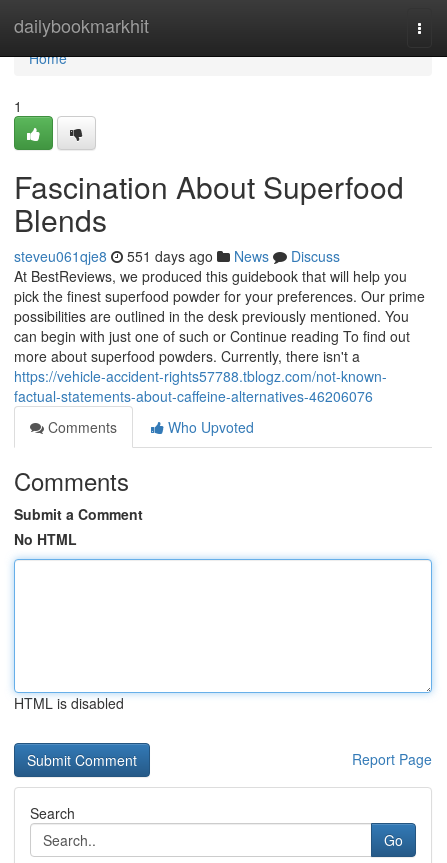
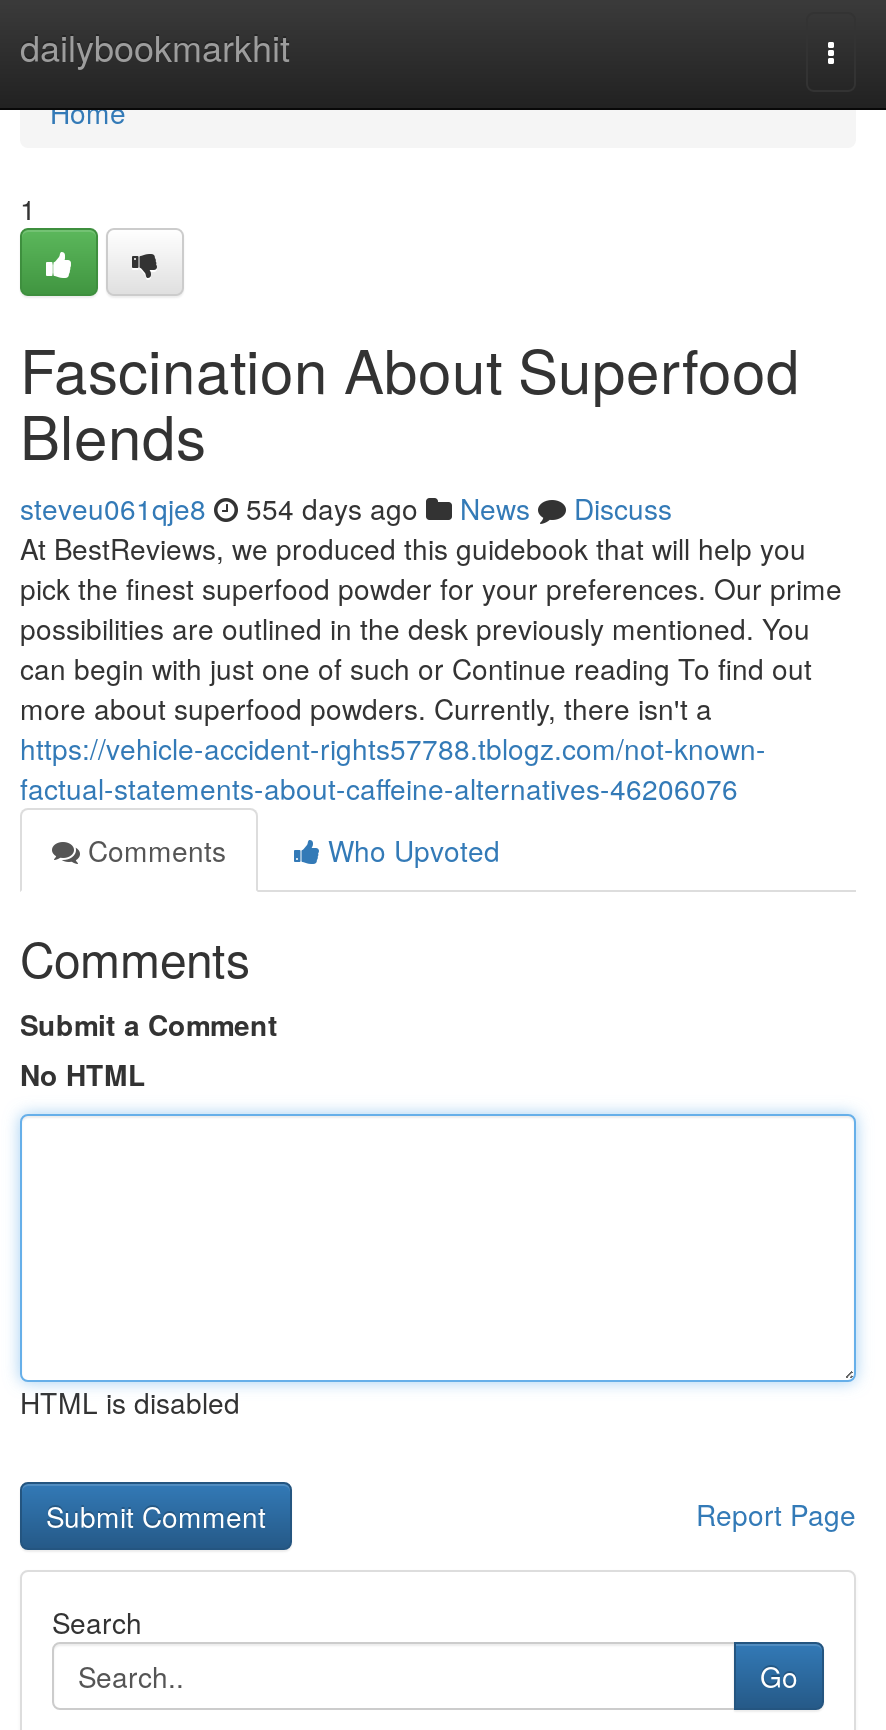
- steveu061qje8 551 days ago News Discuss
+ steveu061qje8 554 days ago News Discuss
